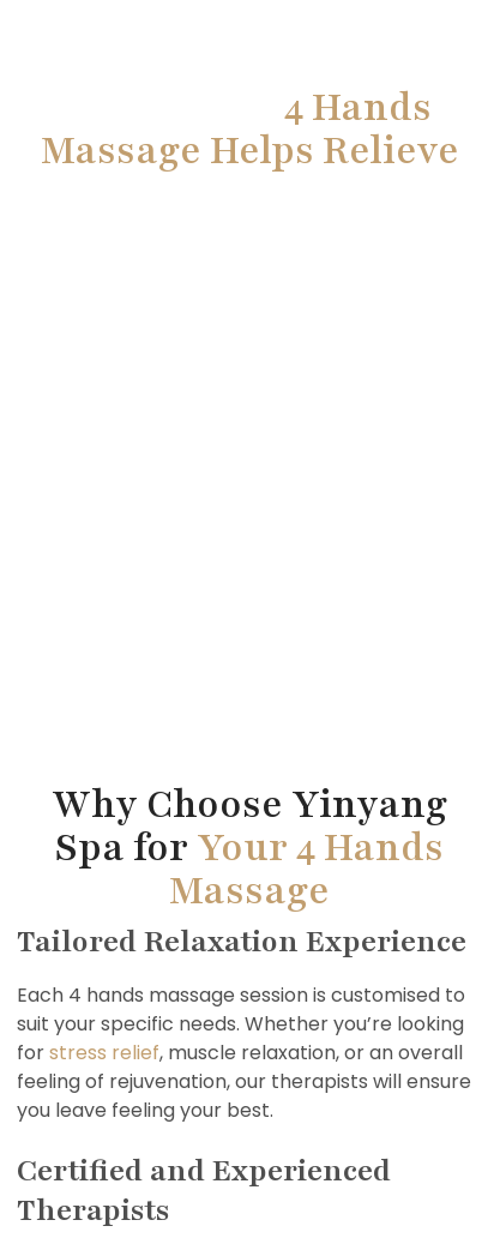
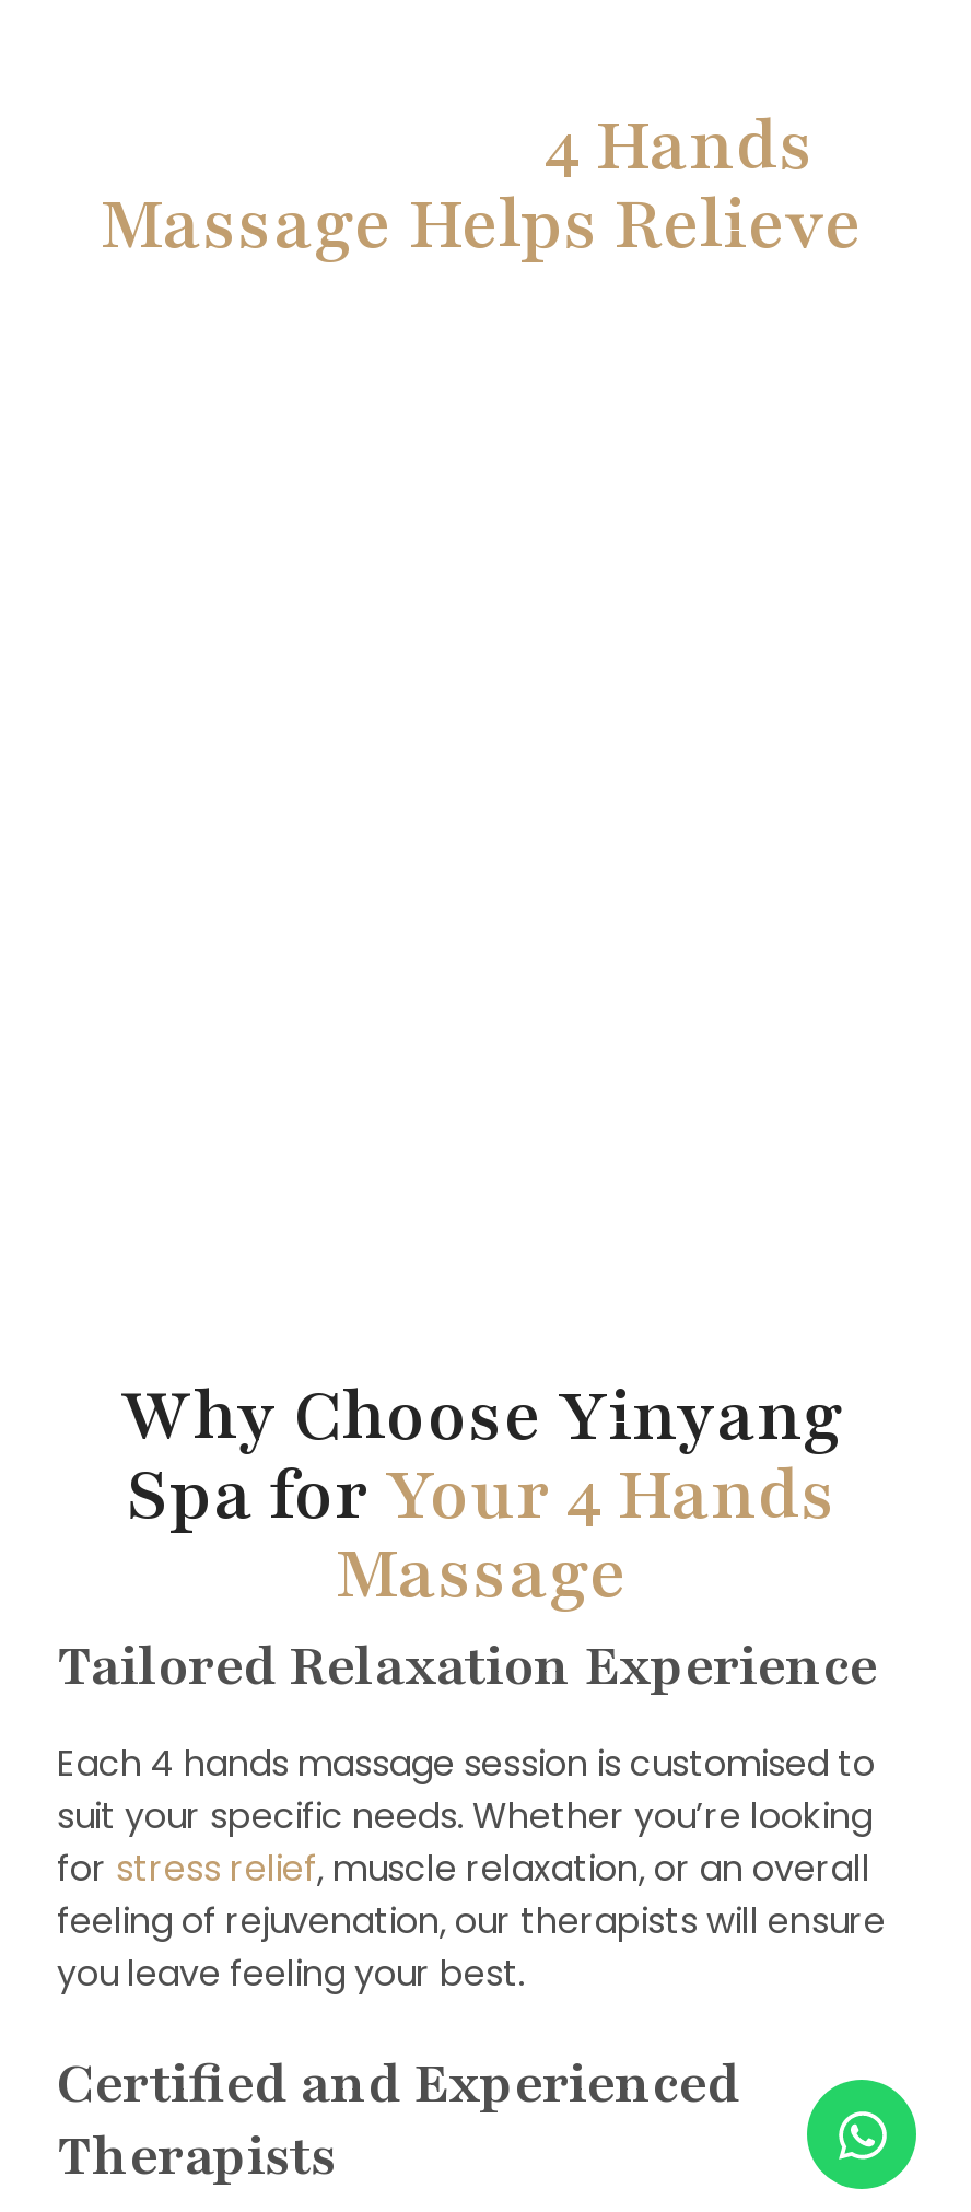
+ [image]
